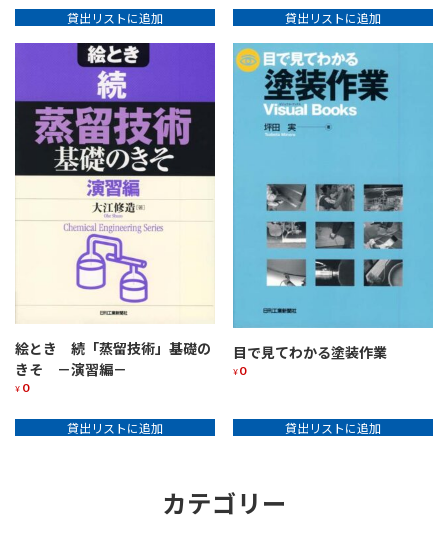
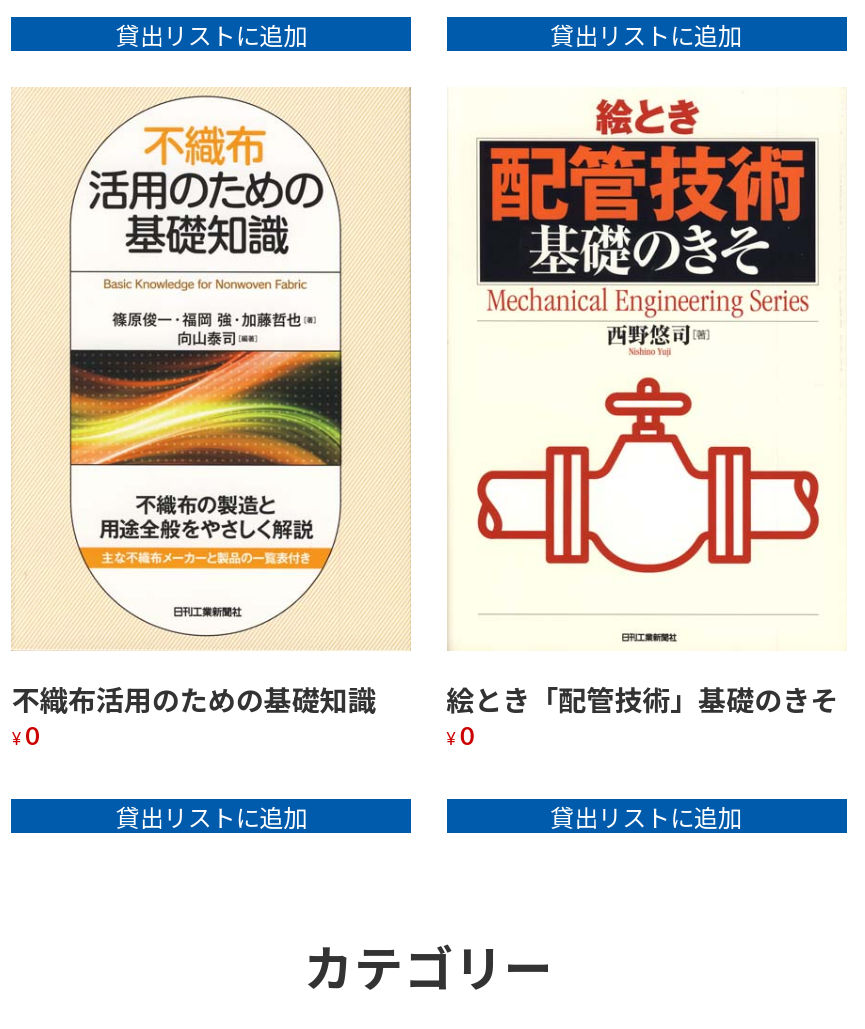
- [image]
- 絵とき 続「蒸留技術」基礎の
- きそ －演習編－
+ [image]
+ 不織布活用のための基礎知識

- [image]
- 目で見てわかる塗装作業
+ [image]
+ 絵とき「配管技術」基礎のきそ
